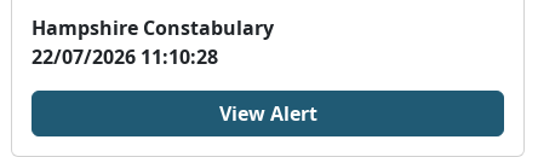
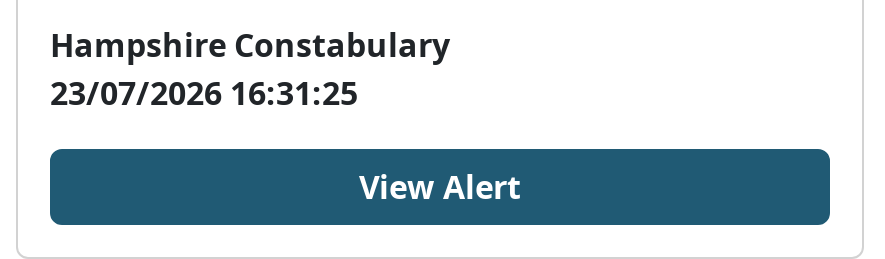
- 22/07/2026 11:10:28
+ 23/07/2026 16:31:25
